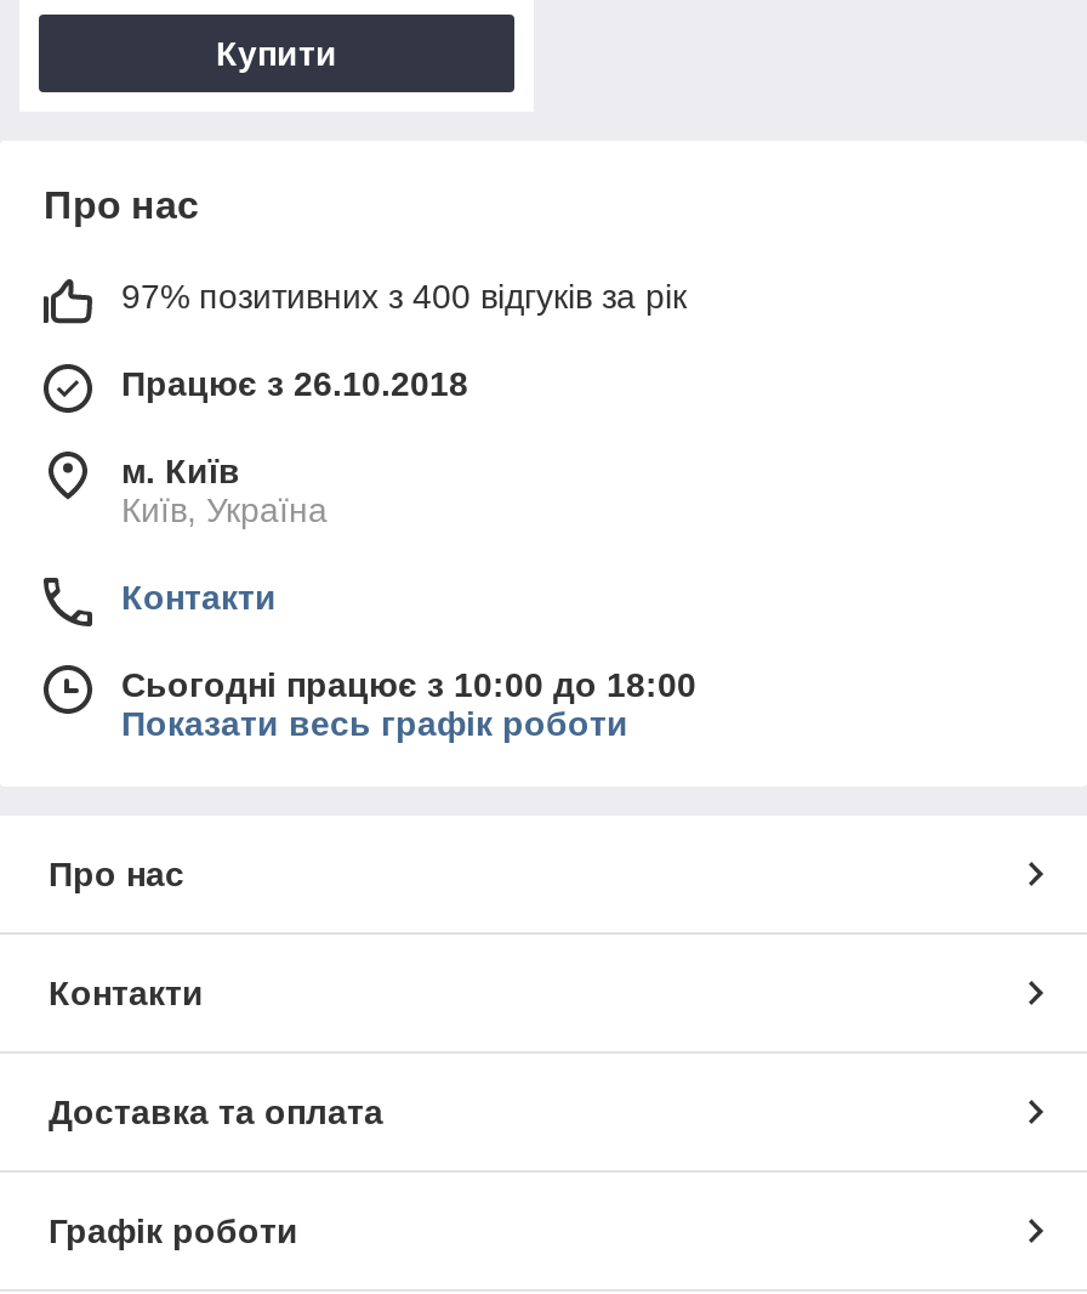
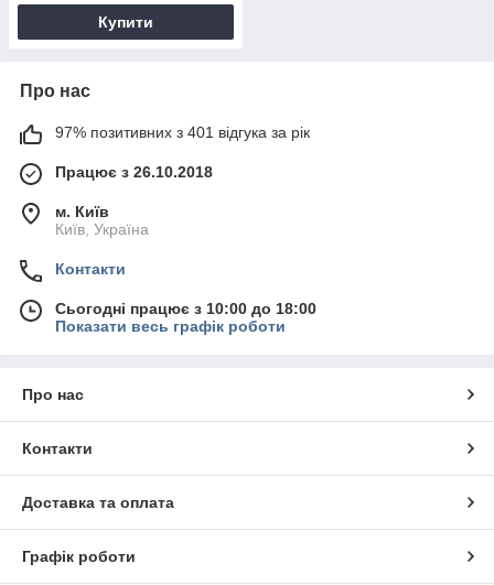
- 97% позитивних з 400 відгуків за рік
+ 97% позитивних з 401 відгука за рік
